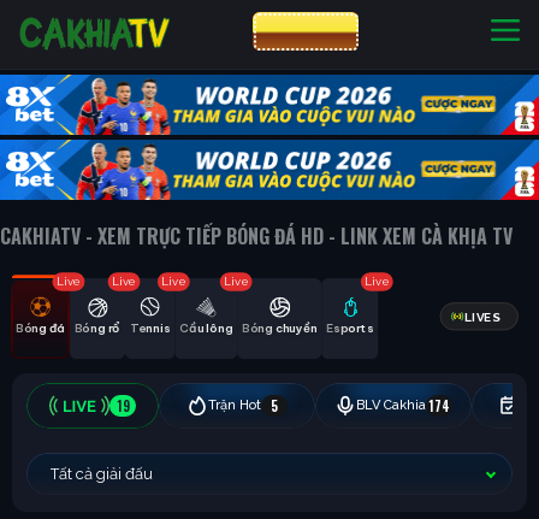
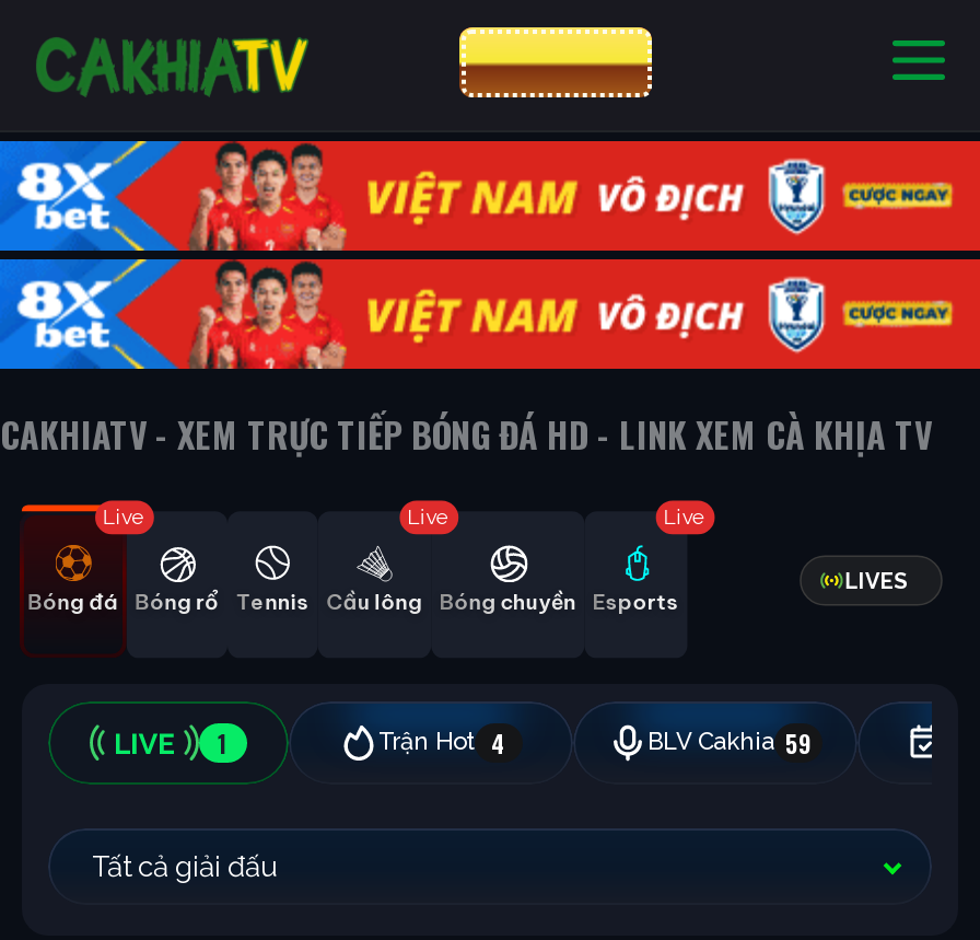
- [image]
+ [image]

- Live

- Live

- 19
- Trận Hot
- 5
- BLV Cakhia 174
+ 1
+ Trận Hot 4
+ BLV Cakhia 59
